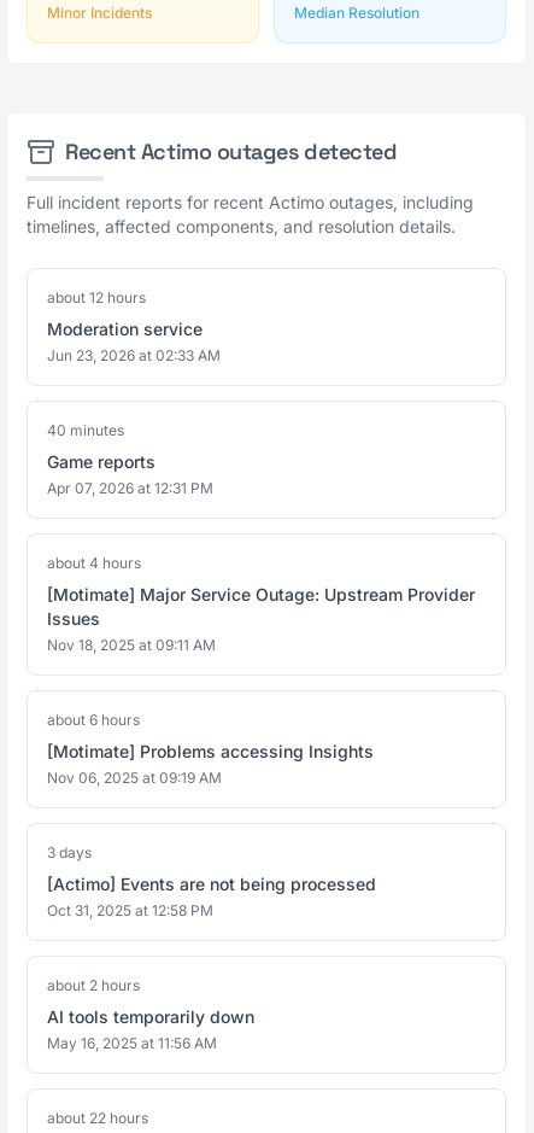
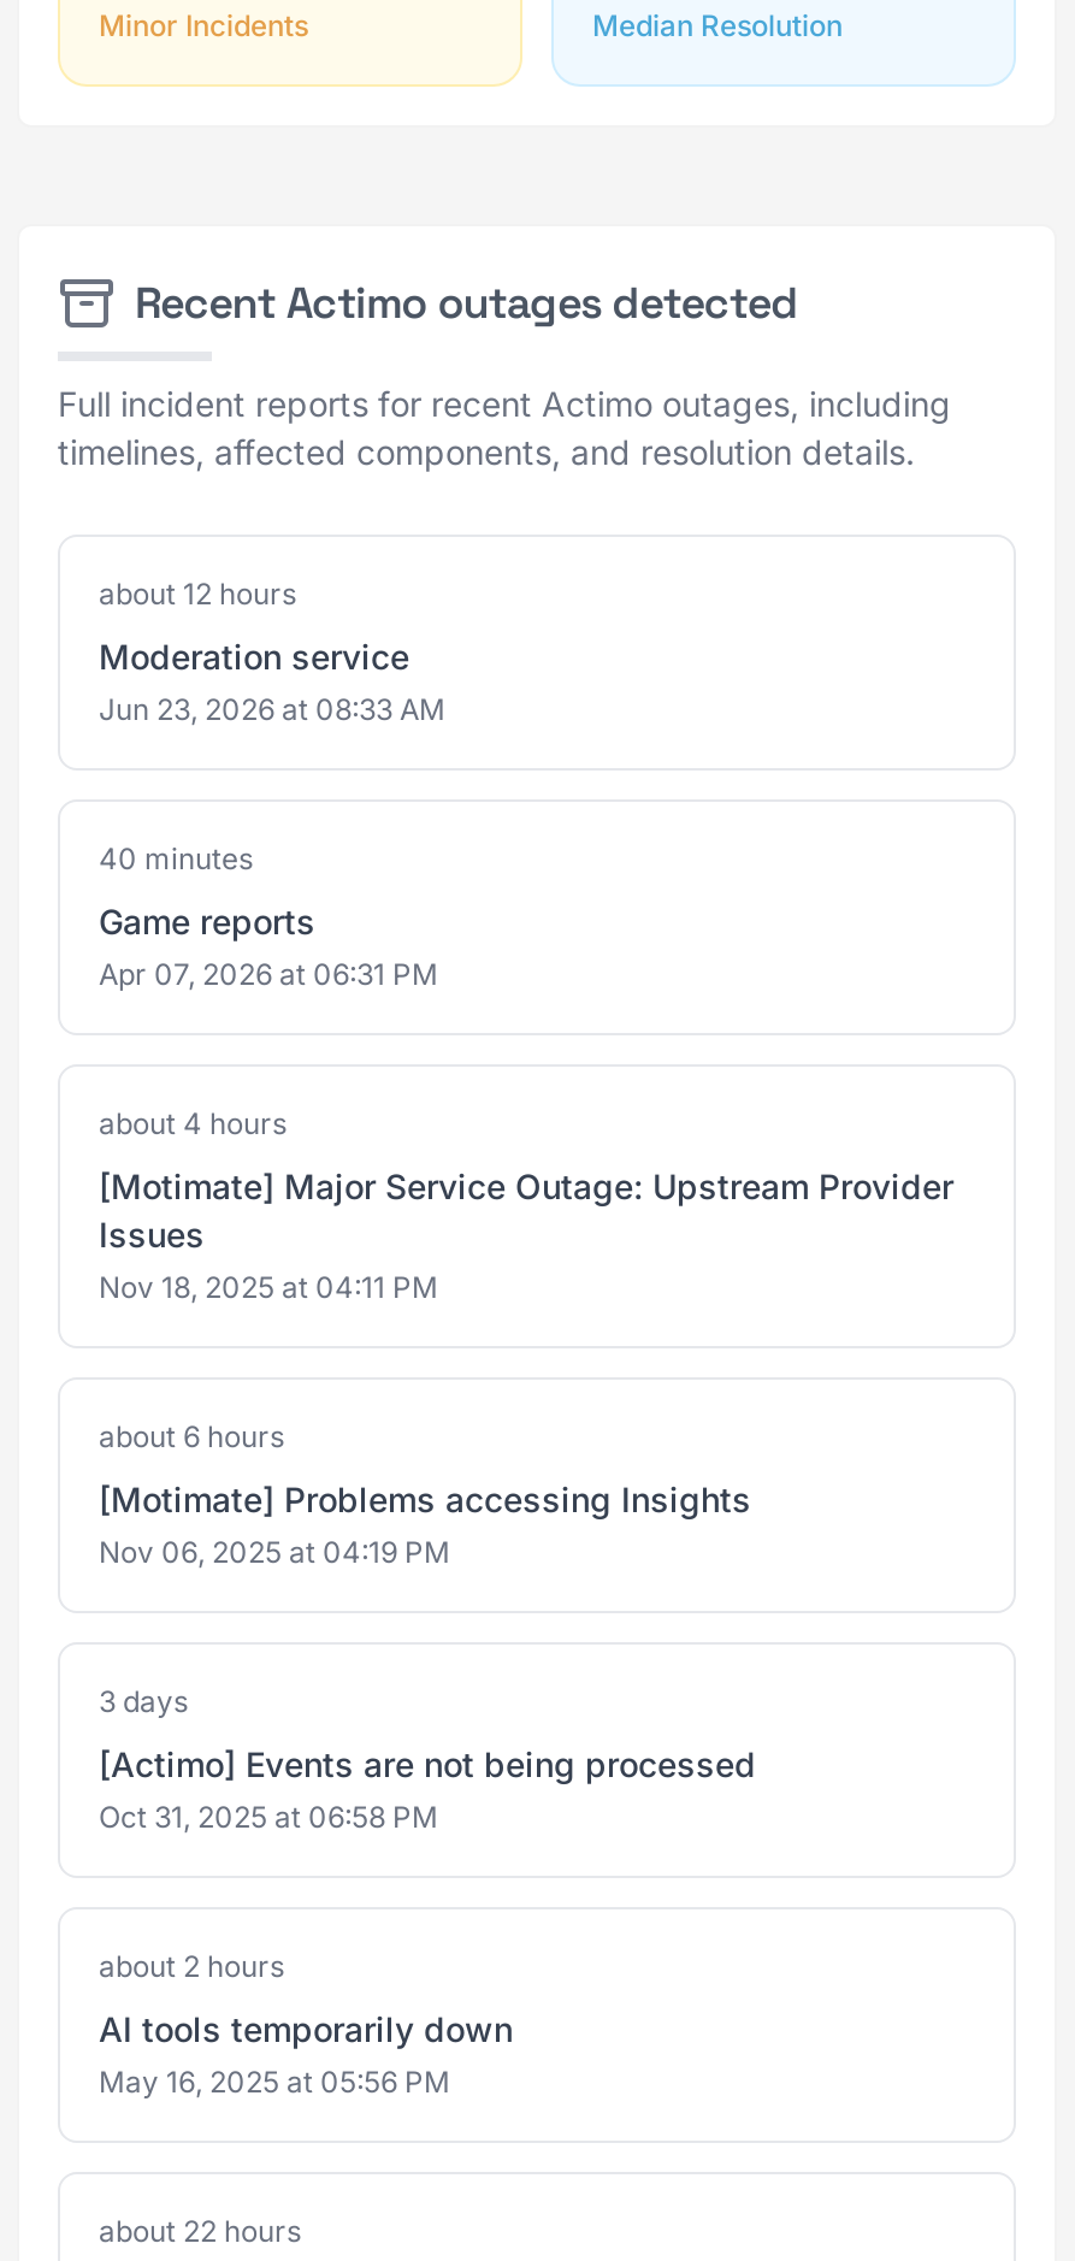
- Jun 23, 2026 at 02:33 AM
+ Jun 23, 2026 at 08:33 AM

- Apr 07, 2026 at 12:31 PM
+ Apr 07, 2026 at 06:31 PM

- Nov 18, 2025 at 09:11 AM
+ Nov 18, 2025 at 04:11 PM

- Nov 06, 2025 at 09:19 AM
+ Nov 06, 2025 at 04:19 PM

- Oct 31, 2025 at 12:58 PM
+ Oct 31, 2025 at 06:58 PM

- May 16, 2025 at 11:56 AM
+ May 16, 2025 at 05:56 PM
